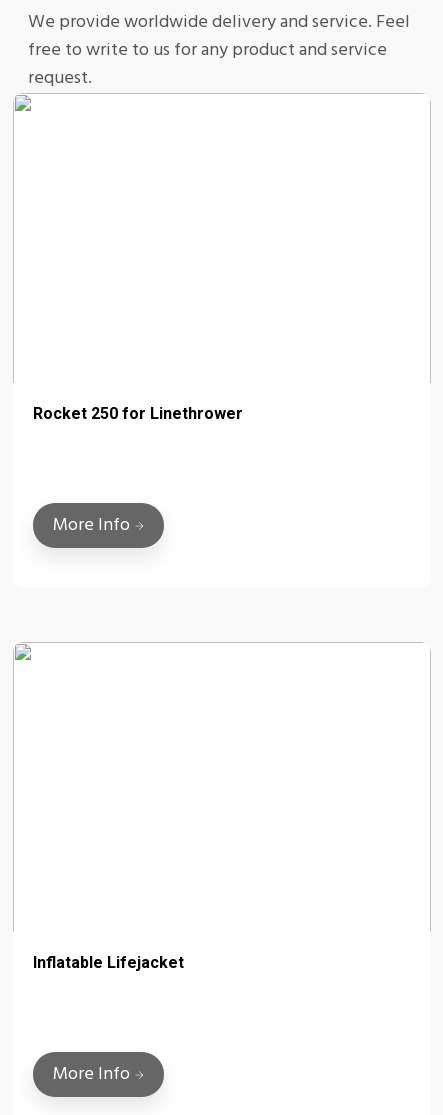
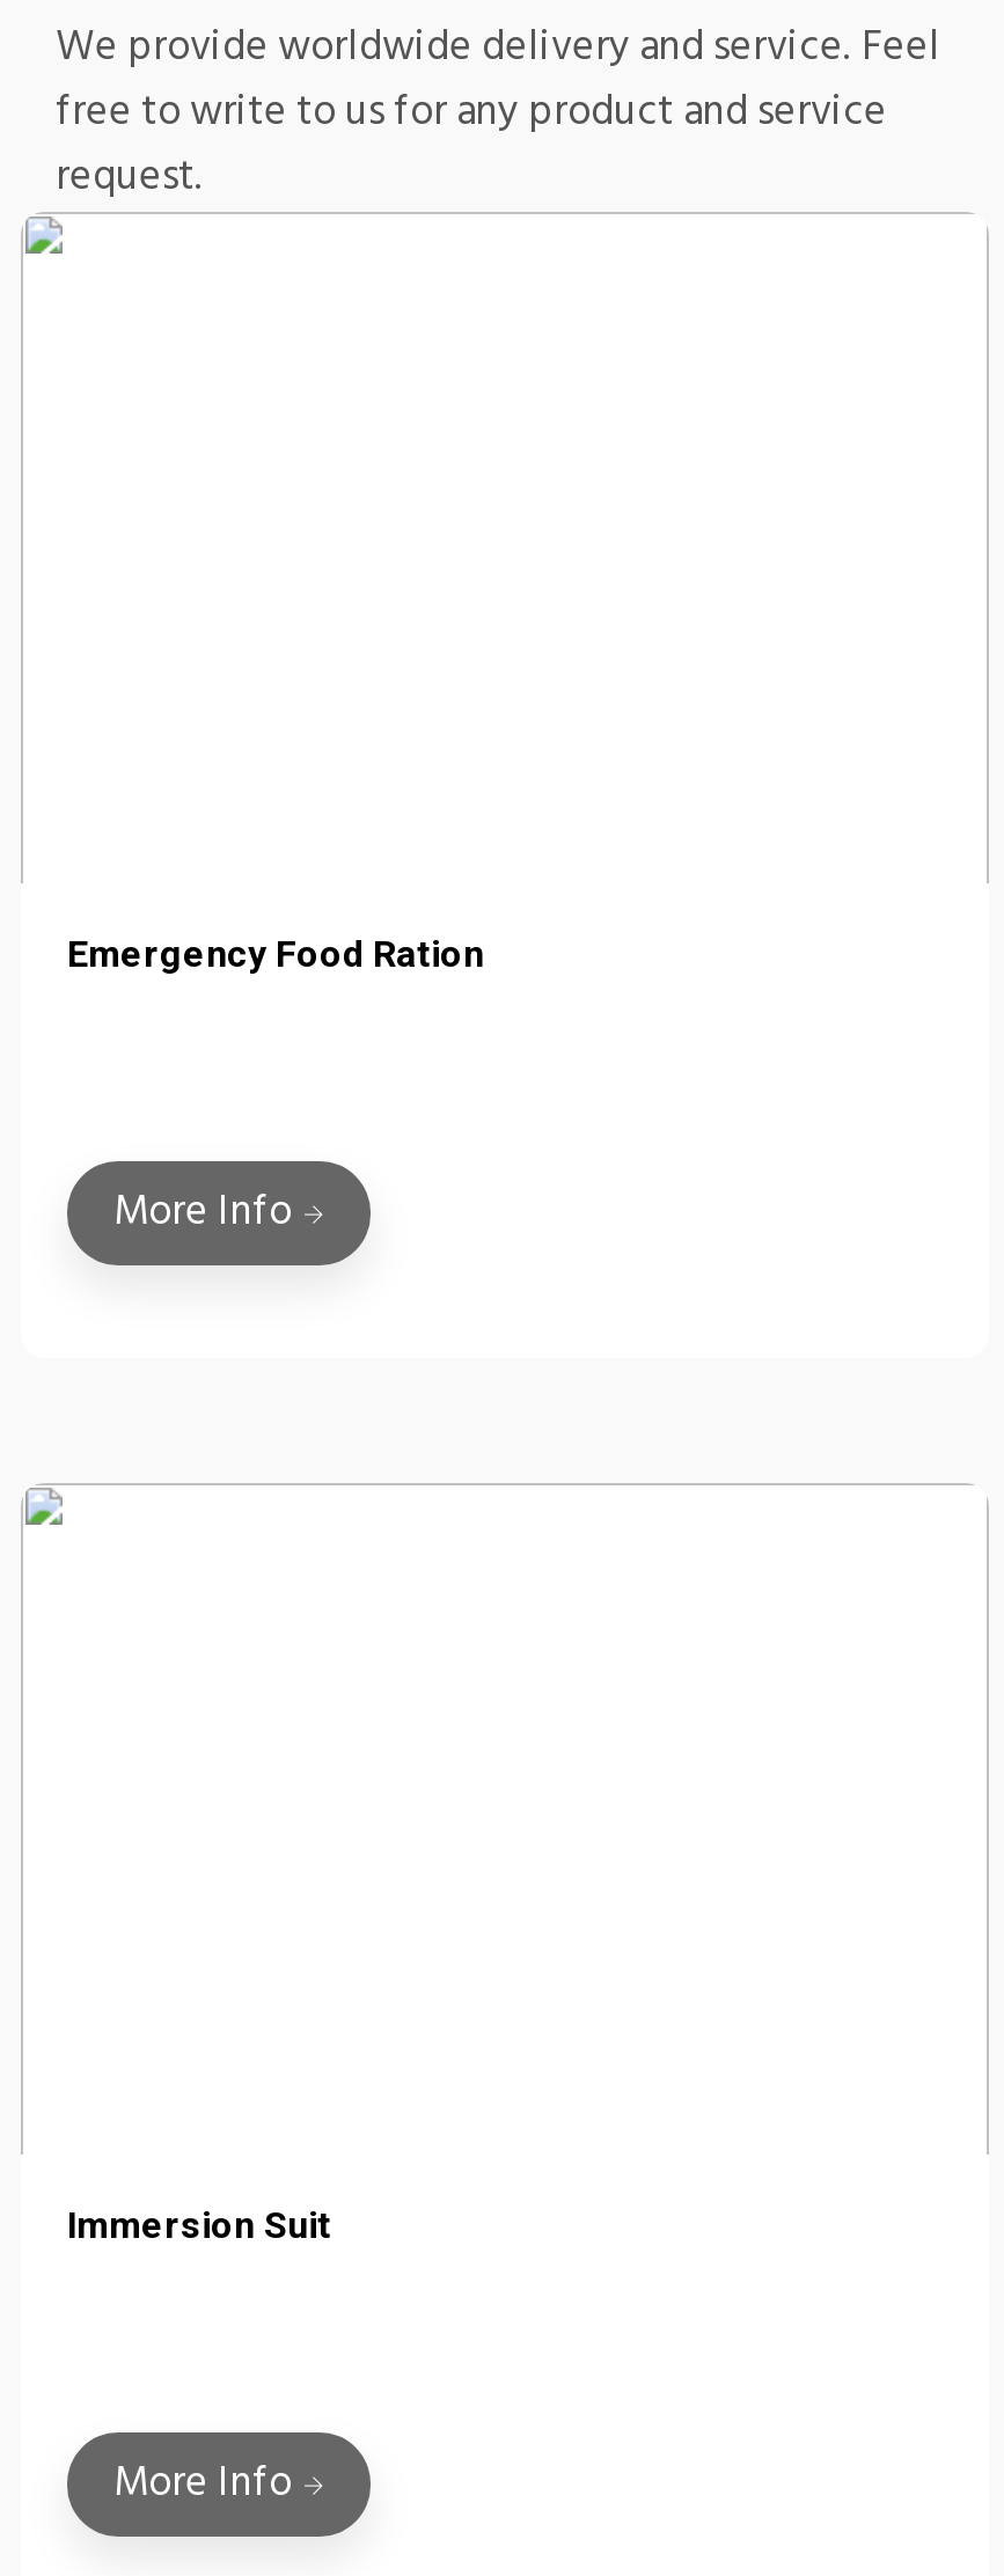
- Rocket 250 for Linethrower
+ Emergency Food Ration

- Inflatable Lifejacket
+ Immersion Suit
